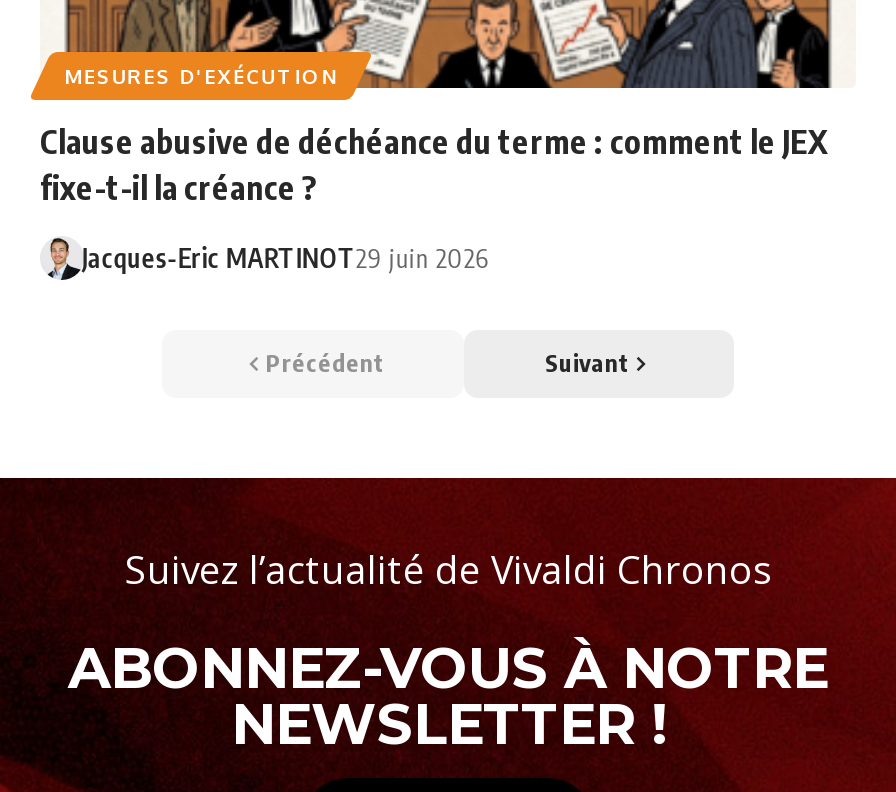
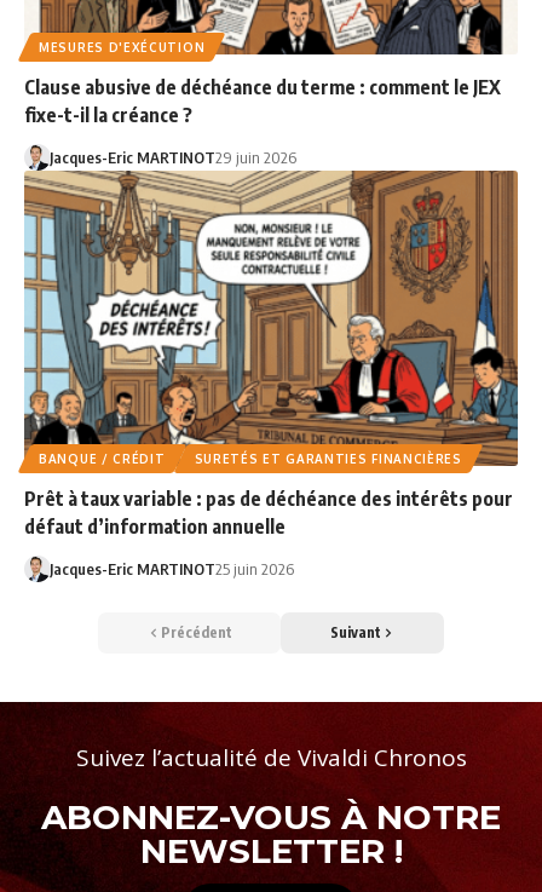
+ [image]
+ BANQUE / CRÉDIT
+ SURETÉS ET GARANTIES FINANCIÈRES
+ Prêt à taux variable : pas de déchéance des intérêts pour
+ défaut d’information annuelle
+ Jacques-Eric MARTINOT25 juin 2026
